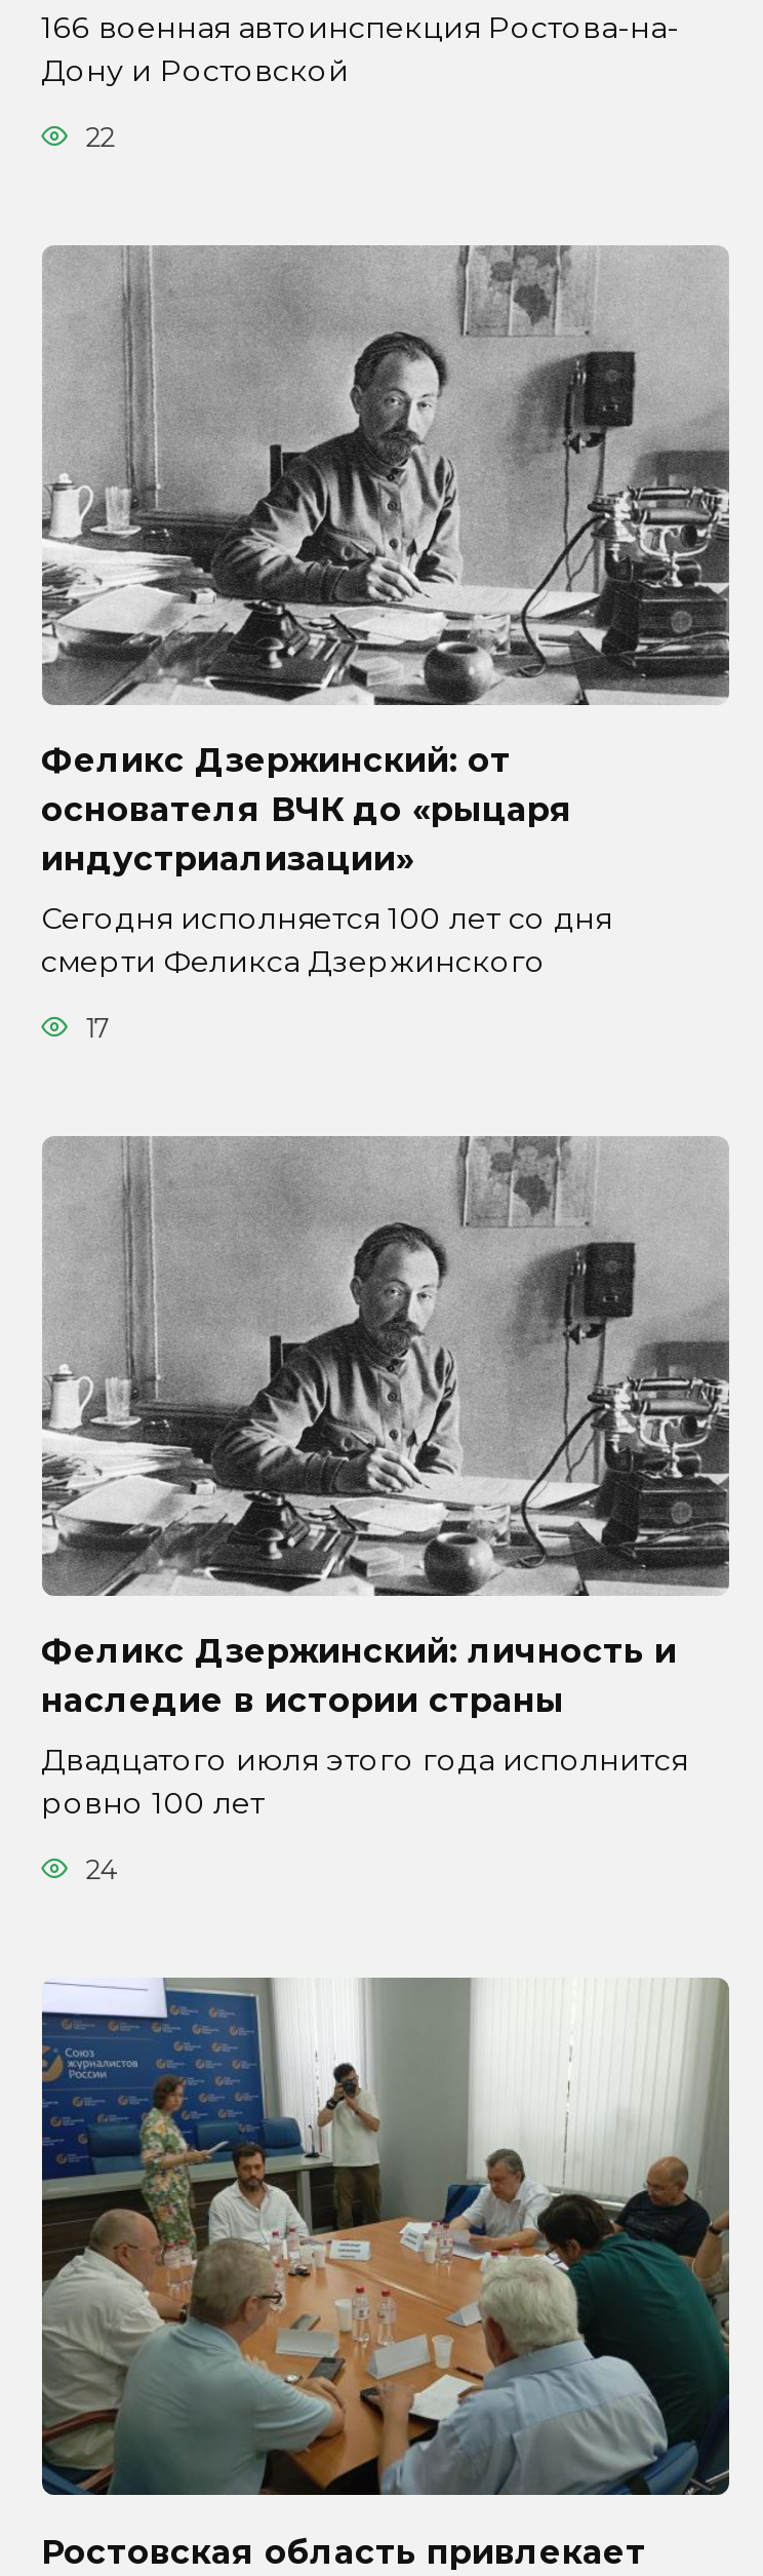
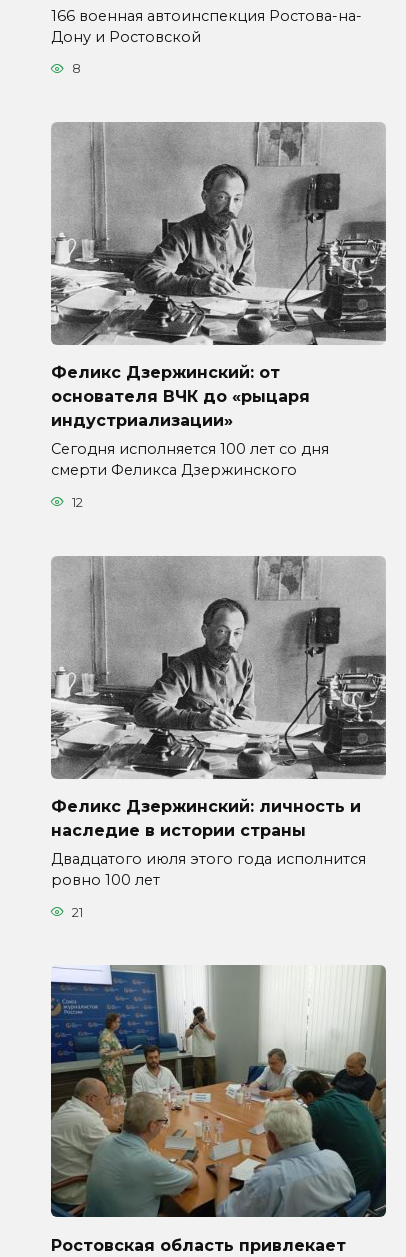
- 22
+ 8

- 17
+ 12

- 24
+ 21
